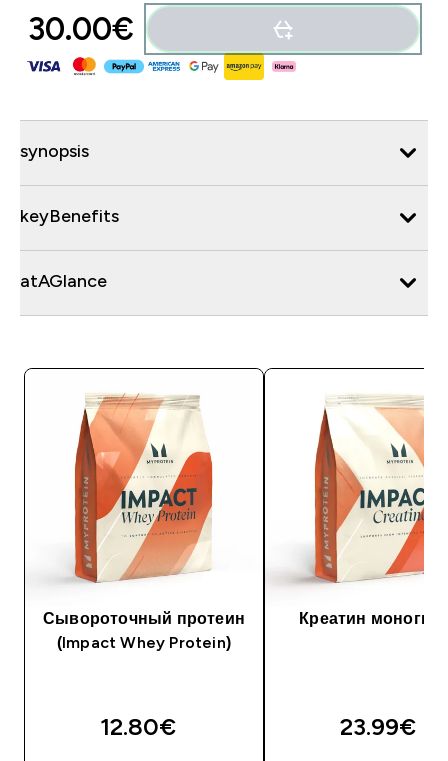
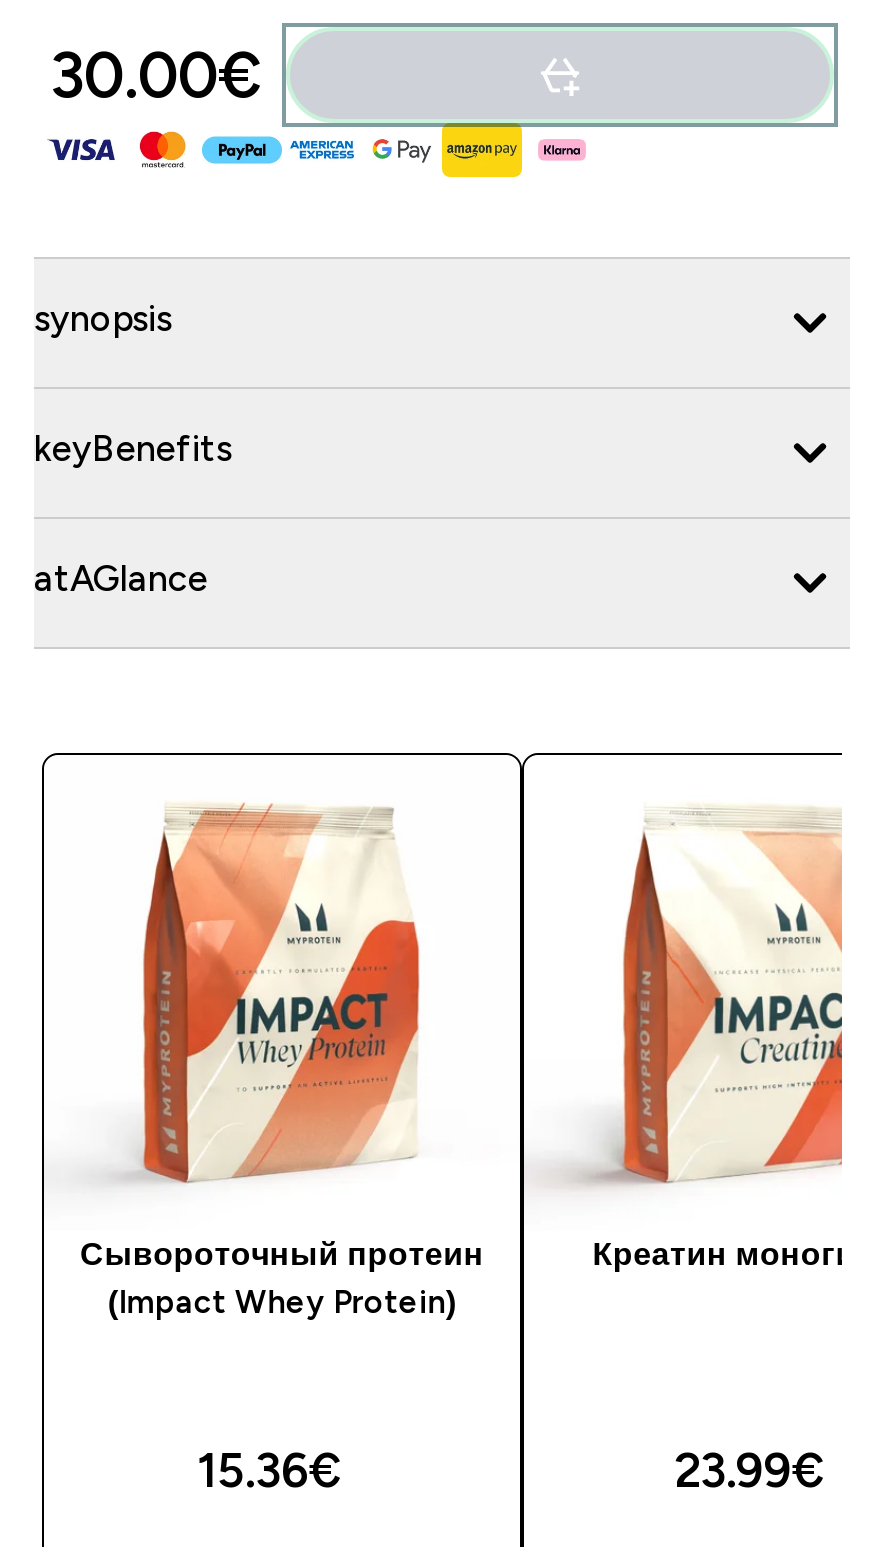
- 12.80€
+ 15.36€
